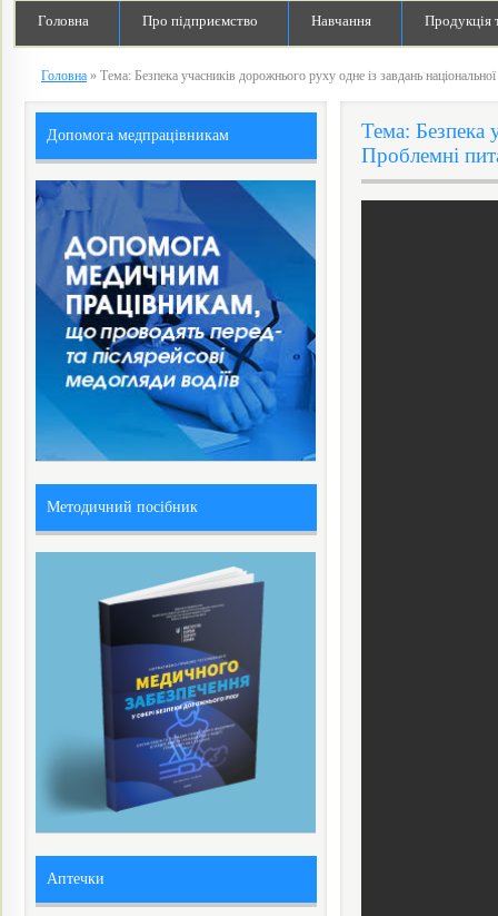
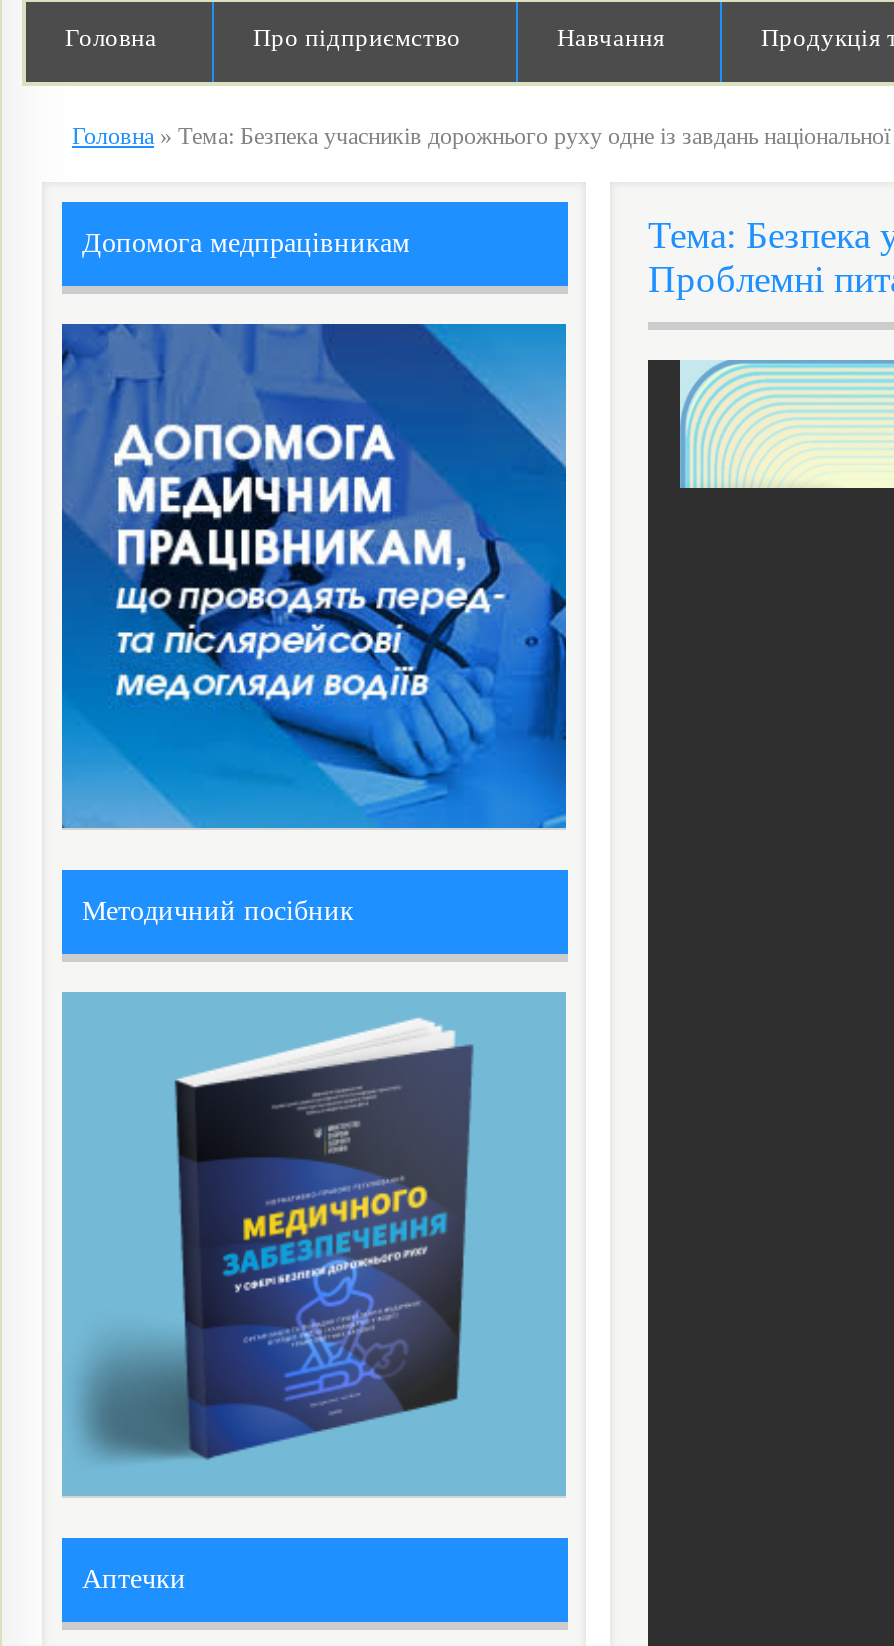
+ [image]
